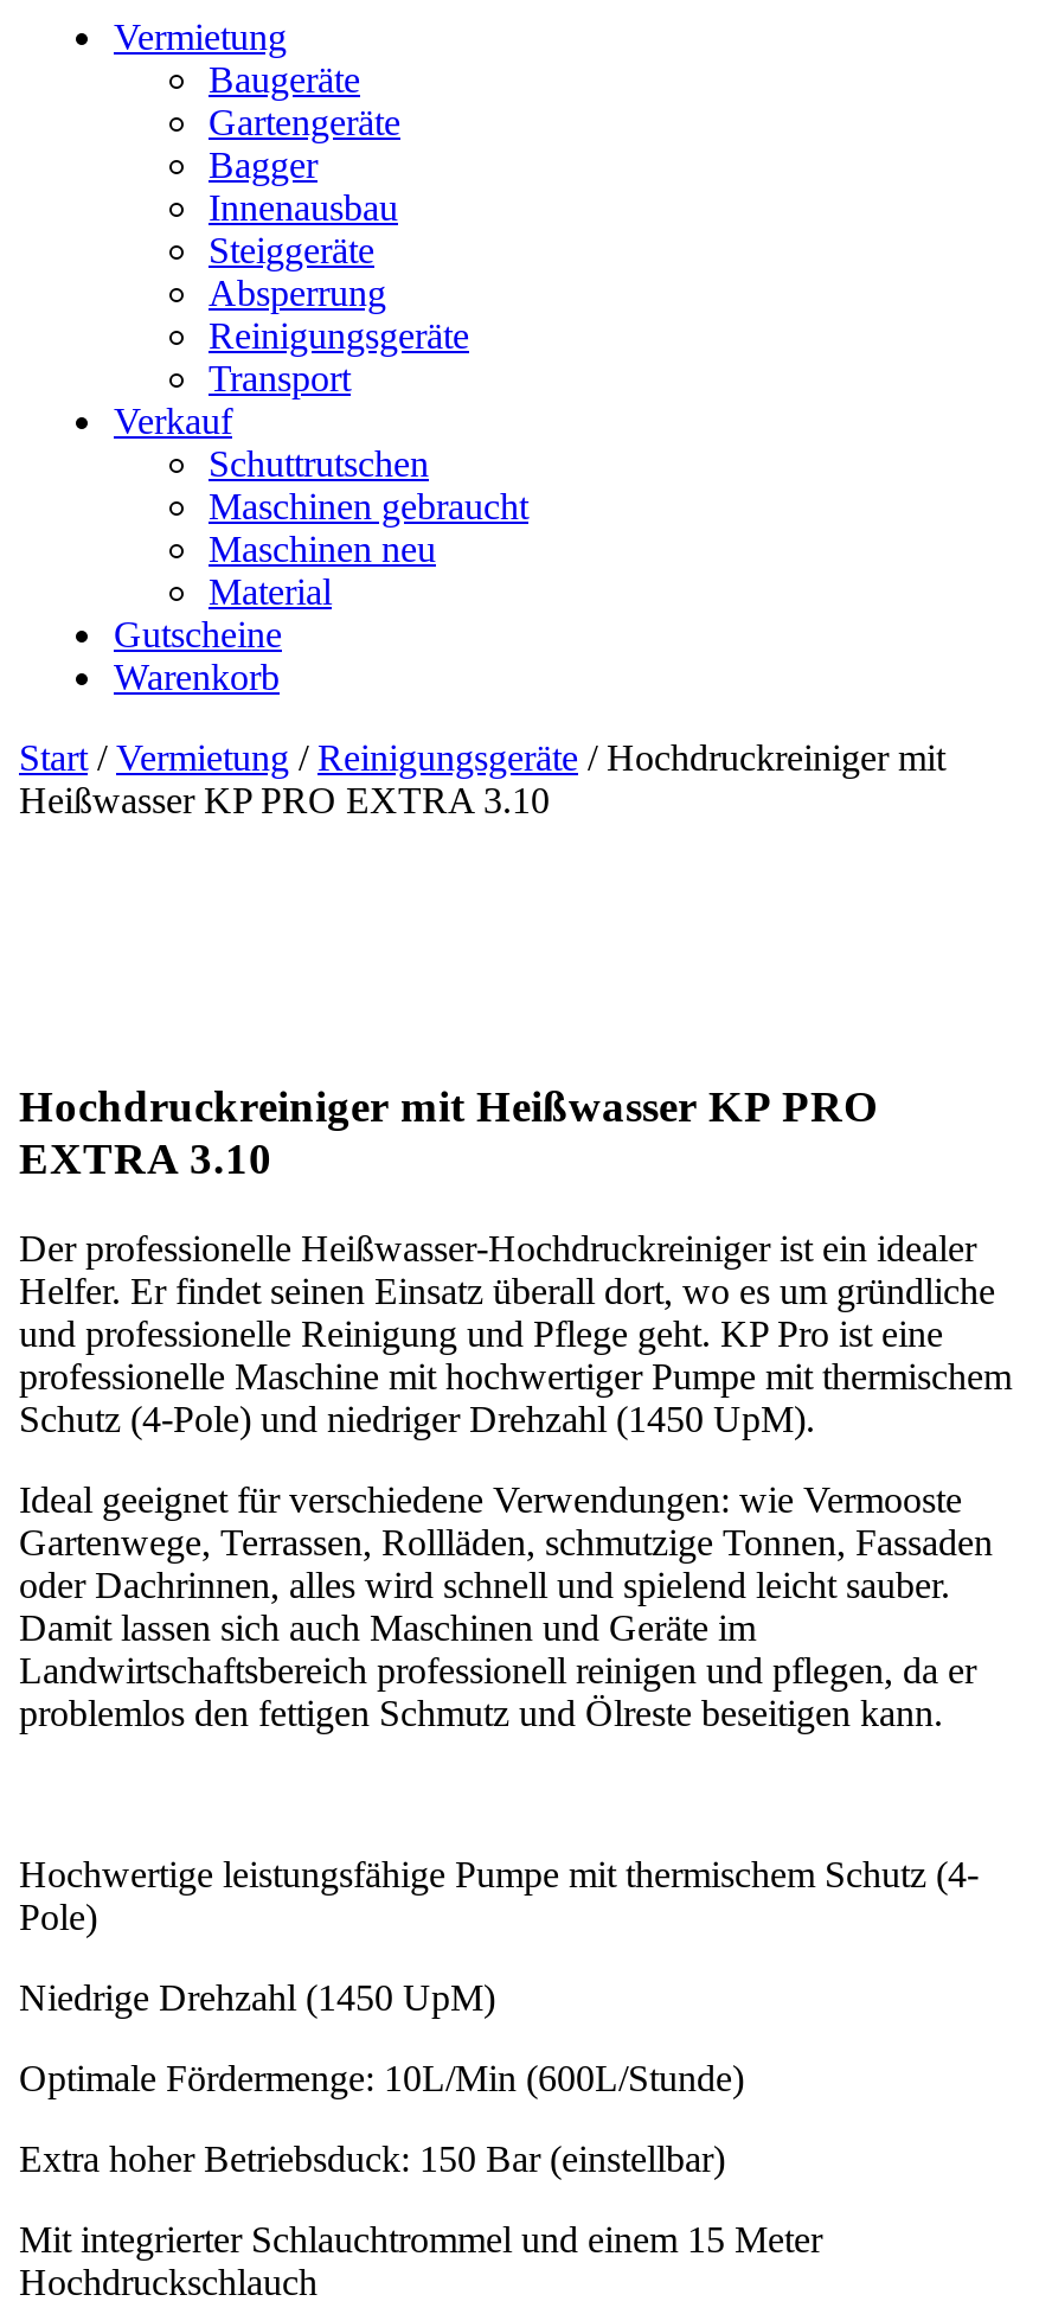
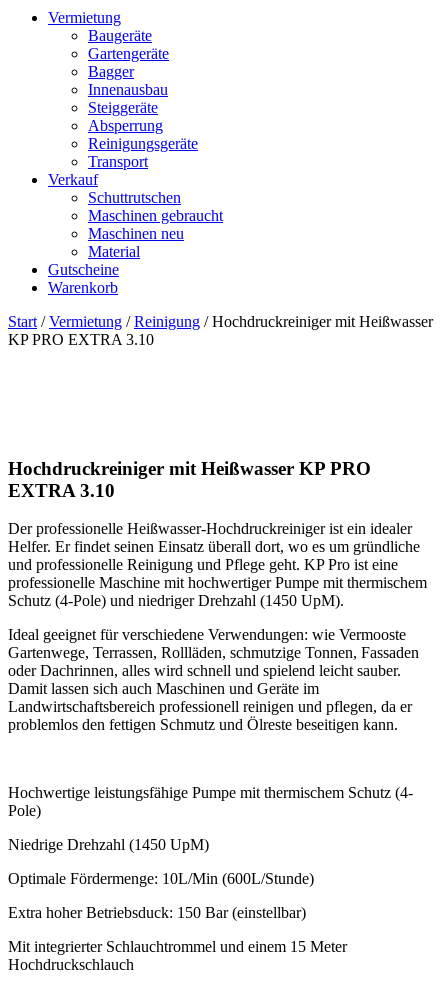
- Start / Vermietung / Reinigungsgeräte / Hochdruckreiniger mit
- Heißwasser KP PRO EXTRA 3.10
+ Start / Vermietung / Reinigung / Hochdruckreiniger mit Heißwasser
+ KP PRO EXTRA 3.10
